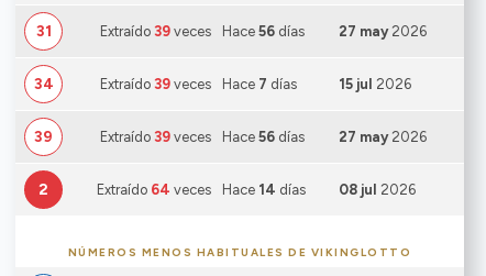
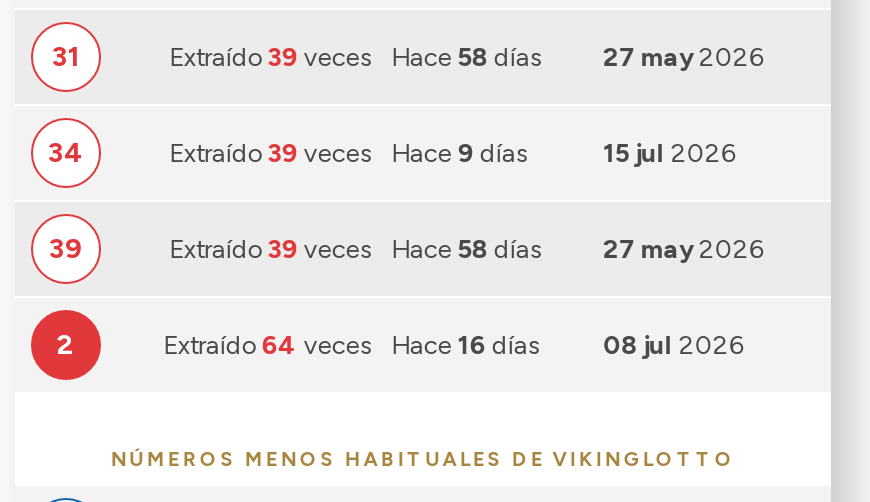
- Extraído 39 veces Hace 56 días
+ Extraído 39 veces Hace 58 días

- Extraído 39 veces Hace 7 días
+ Extraído 39 veces Hace 9 días

- Extraído 39 veces Hace 56 días
+ Extraído 39 veces Hace 58 días

- Hace 14 días
+ Hace 16 días
